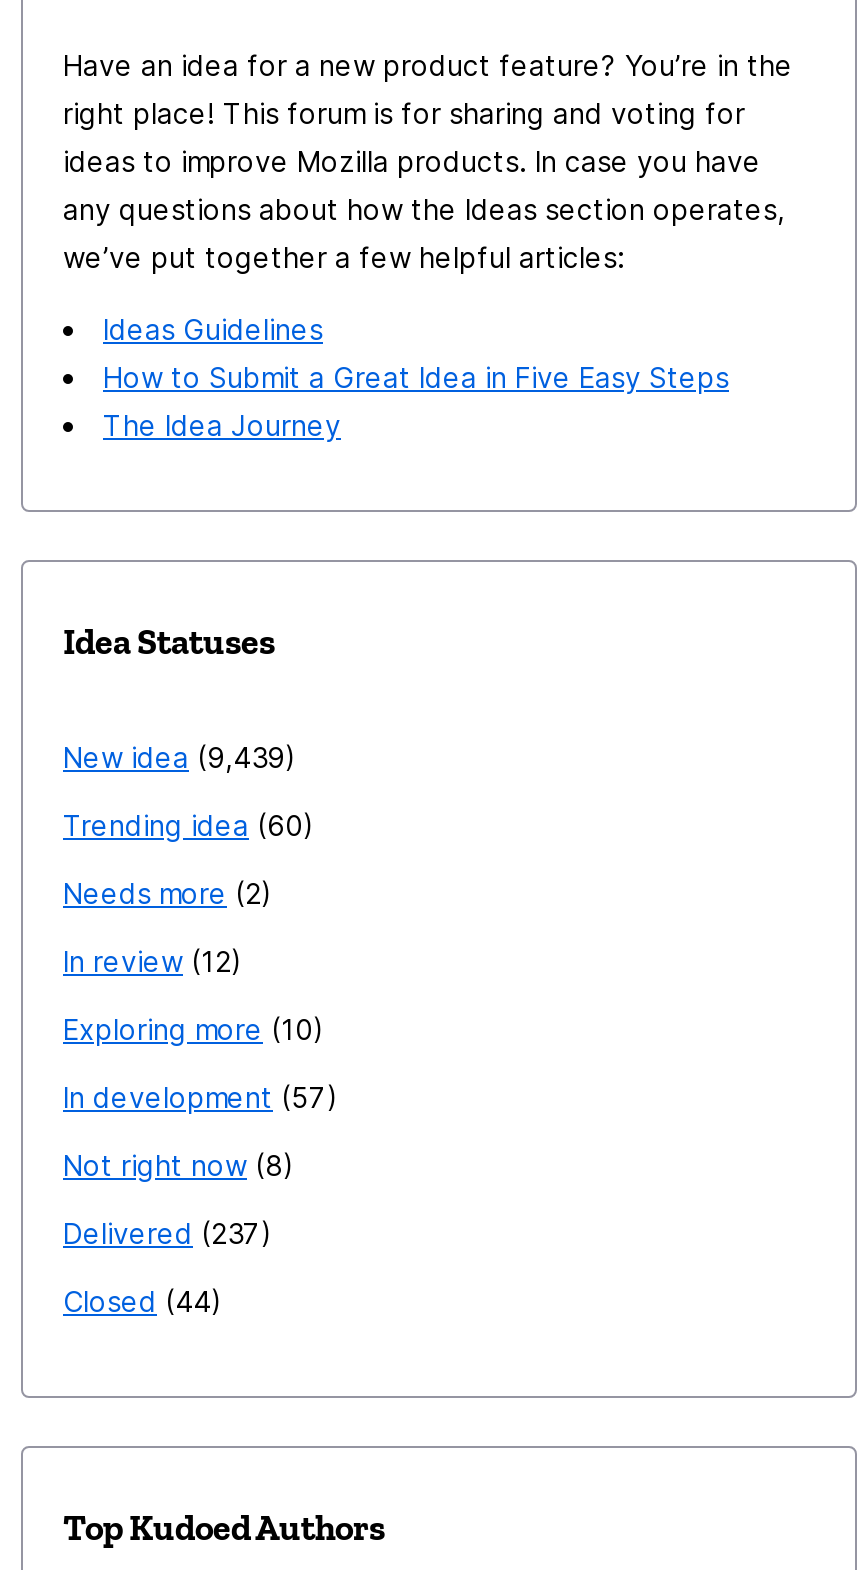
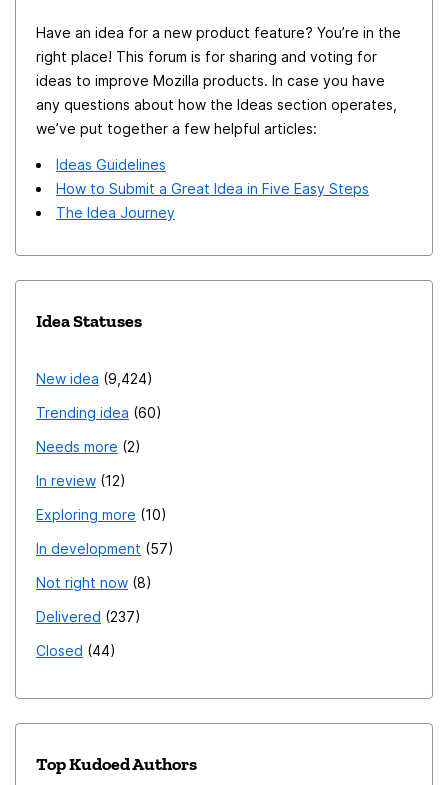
- New idea 9,439
+ New idea 9,424
